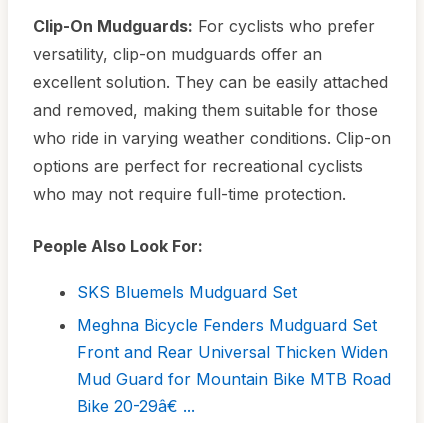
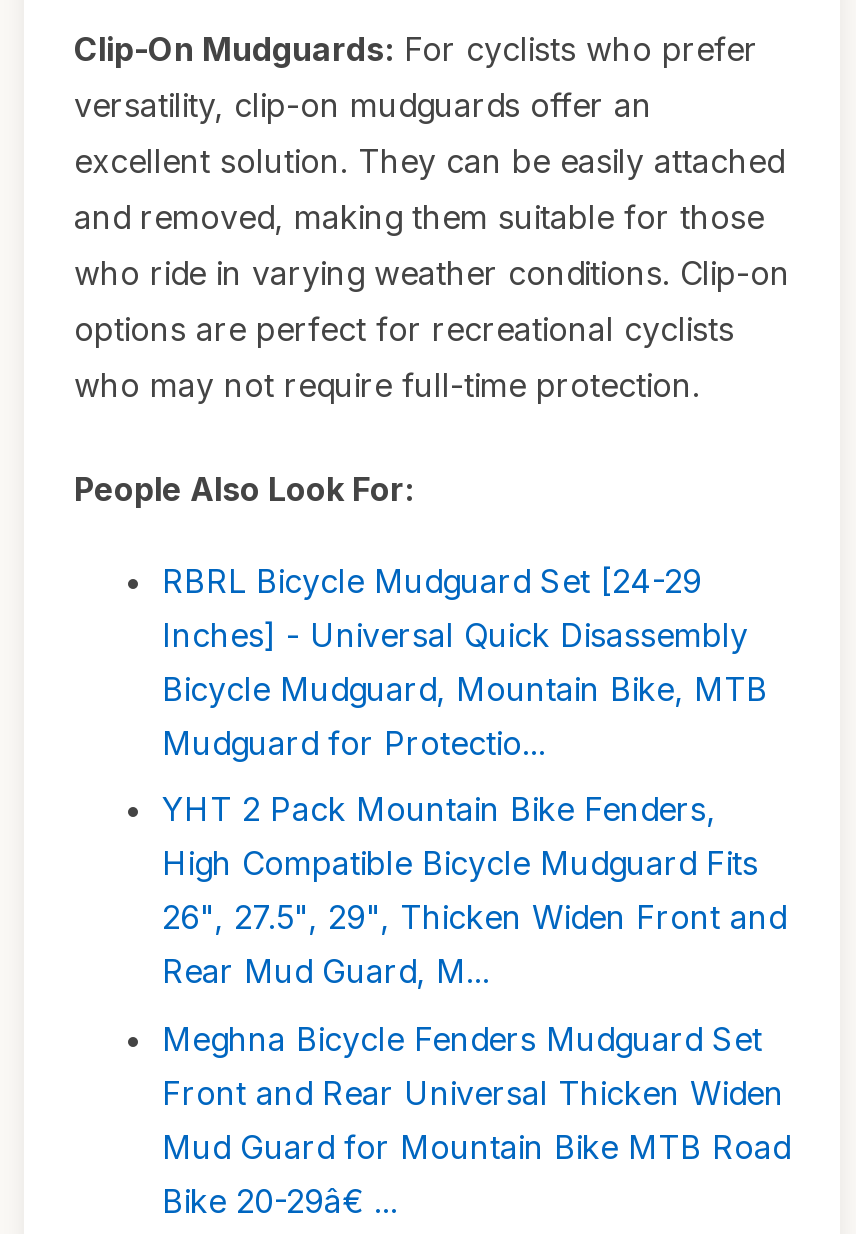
- SKS Bluemels Mudguard Set
+ RBRL Bicycle Mudguard Set [24-29
+ Inches] - Universal Quick Disassembly
+ Bicycle Mudguard, Mountain Bike, MTB
+ Mudguard for Protectio...
+ YHT 2 Pack Mountain Bike Fenders,
+ High Compatible Bicycle Mudguard Fits
+ 26", 27.5", 29", Thicken Widen Front and
+ Rear Mud Guard, M...
